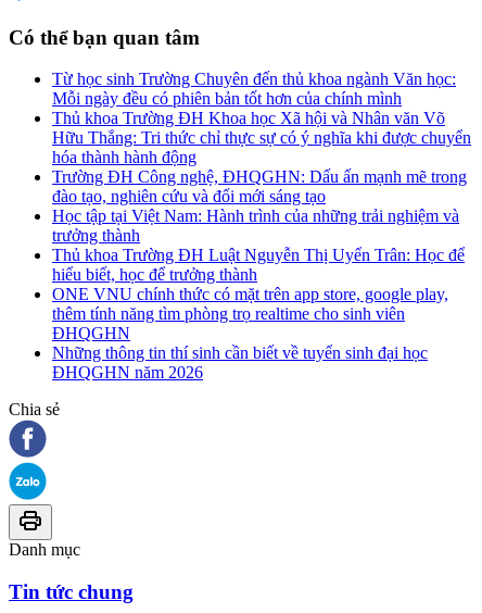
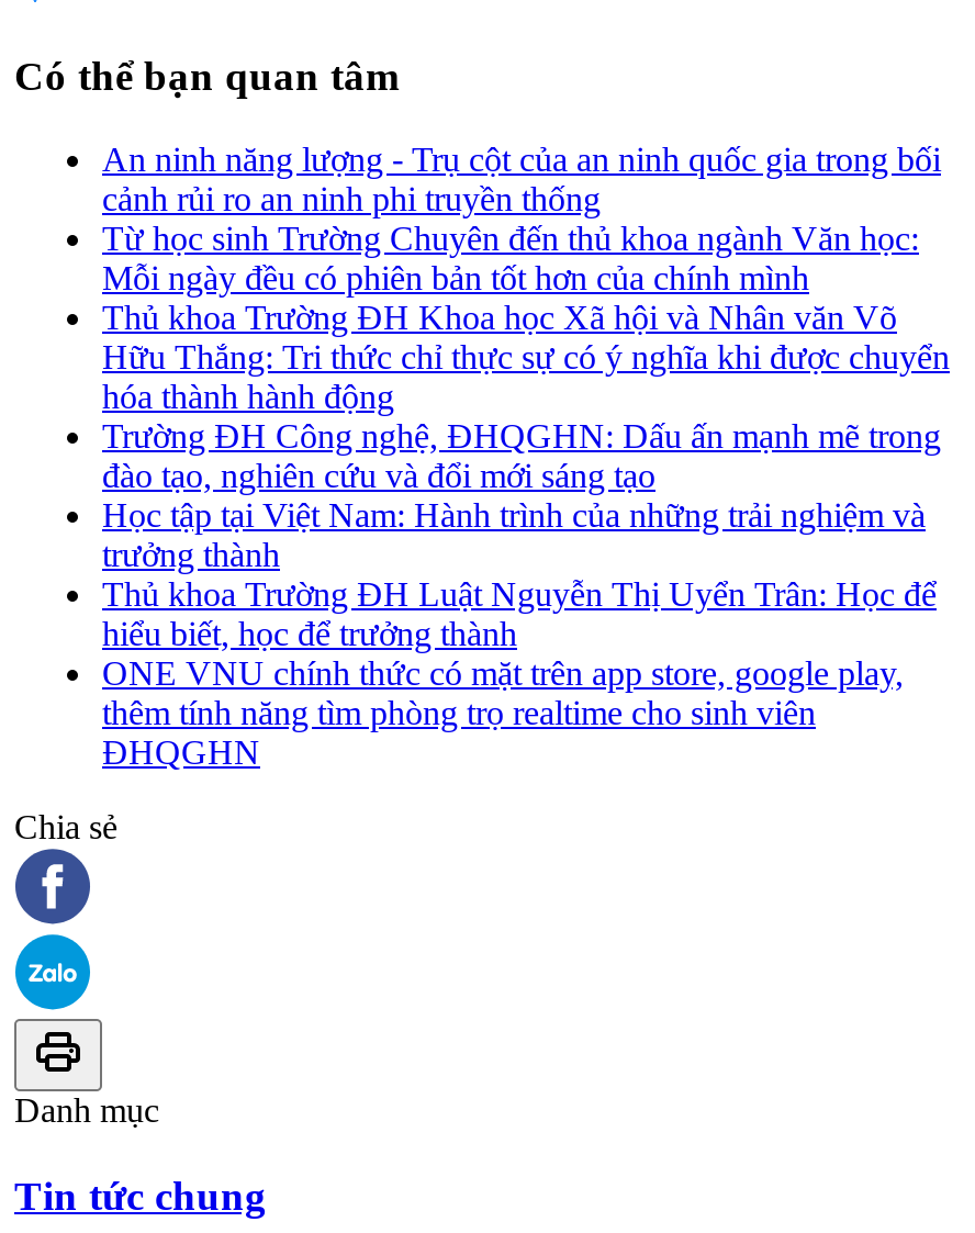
+ An ninh năng lượng - Trụ cột của an ninh quốc gia trong bối
+ cảnh rủi ro an ninh phi truyền thống

moved down: Từ học sinh Trường Chuyên đến thủ khoa ngành Văn học: | Mỗi ngày đều có phiên bản tốt hơn của chính mình | Thủ khoa Trường ĐH Khoa học Xã hội và Nhân văn Võ | ... | thêm tính năng tìm phòng trọ realtime cho sinh viên | ĐHQGHN

- Những thông tin thí sinh cần biết về tuyển sinh đại học
- ĐHQGHN năm 2026
